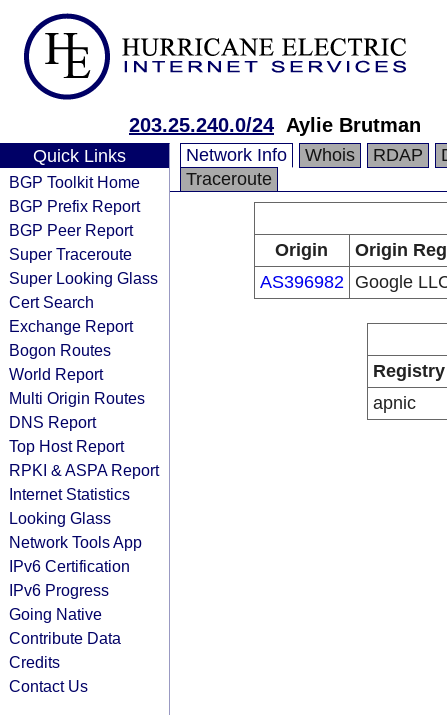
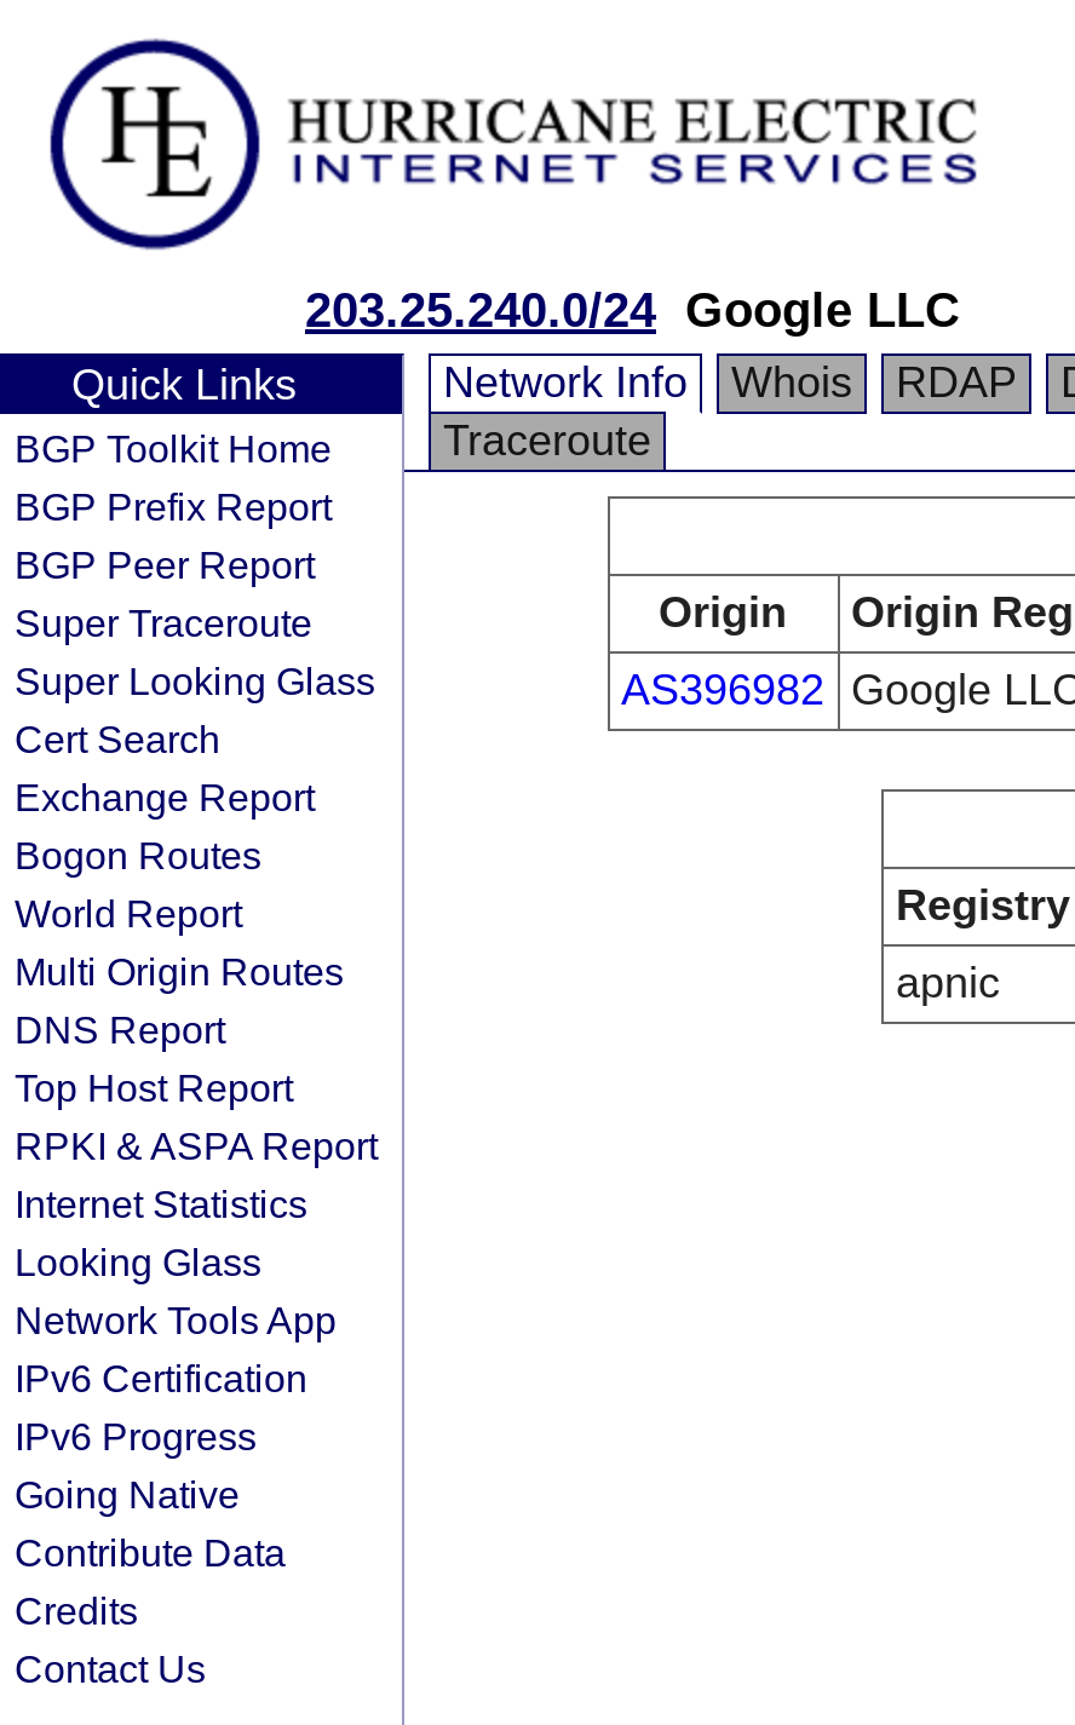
- 203.25.240.0/24 Aylie Brutman
+ 203.25.240.0/24 Google LLC
